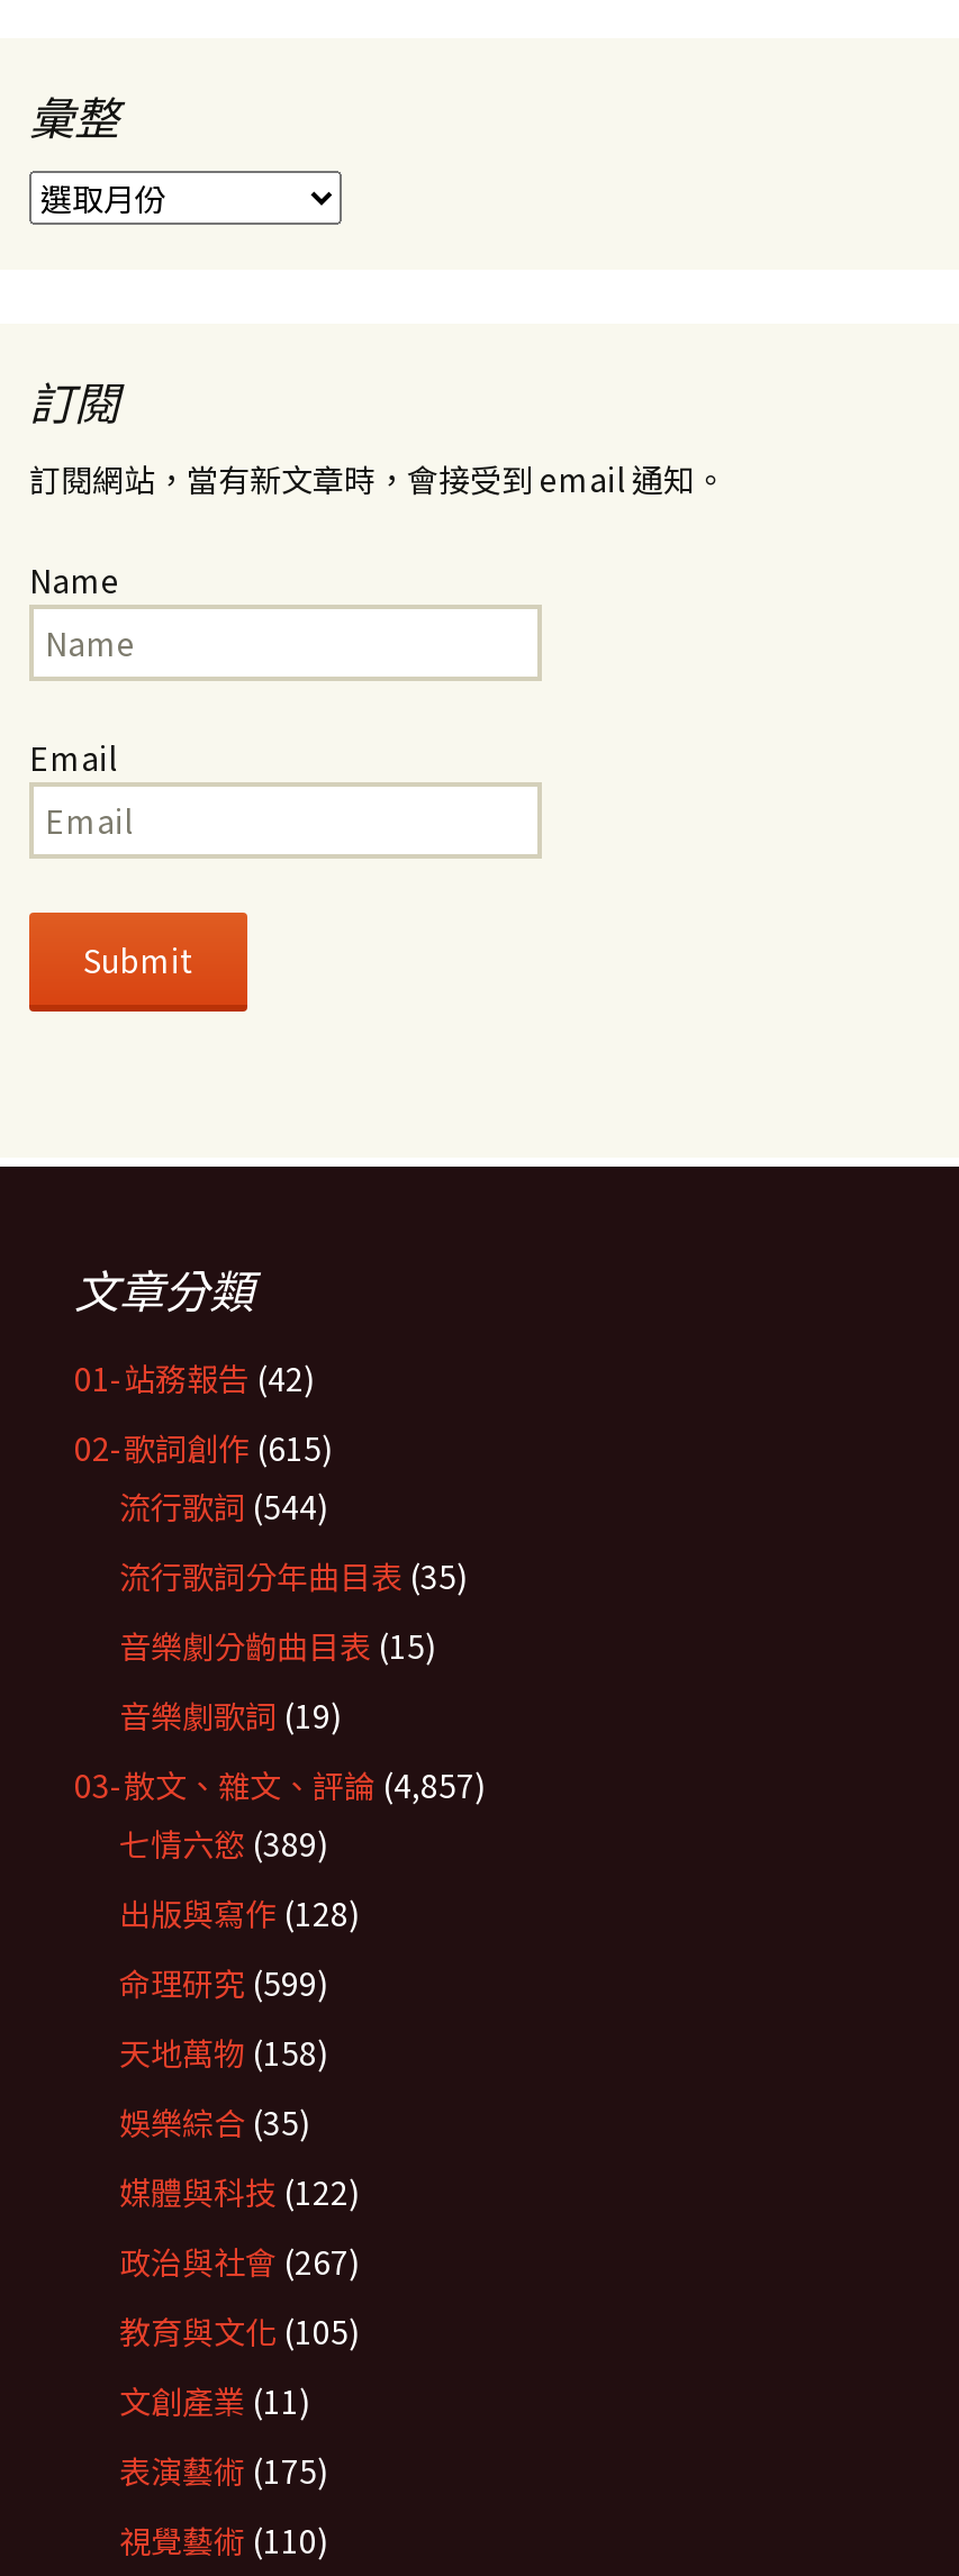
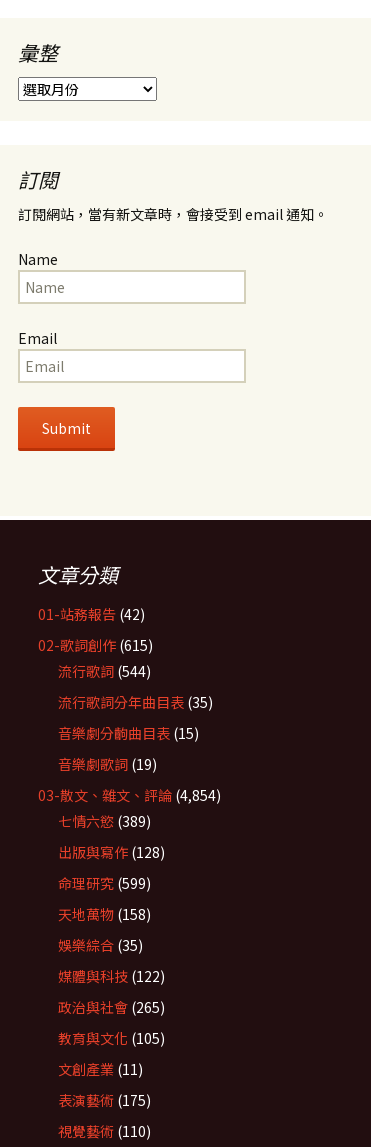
- 03-散文、雜文、評論(4,857)
+ 03-散文、雜文、評論(4,854)

- 政治與社會(267)
+ 政治與社會(265)
